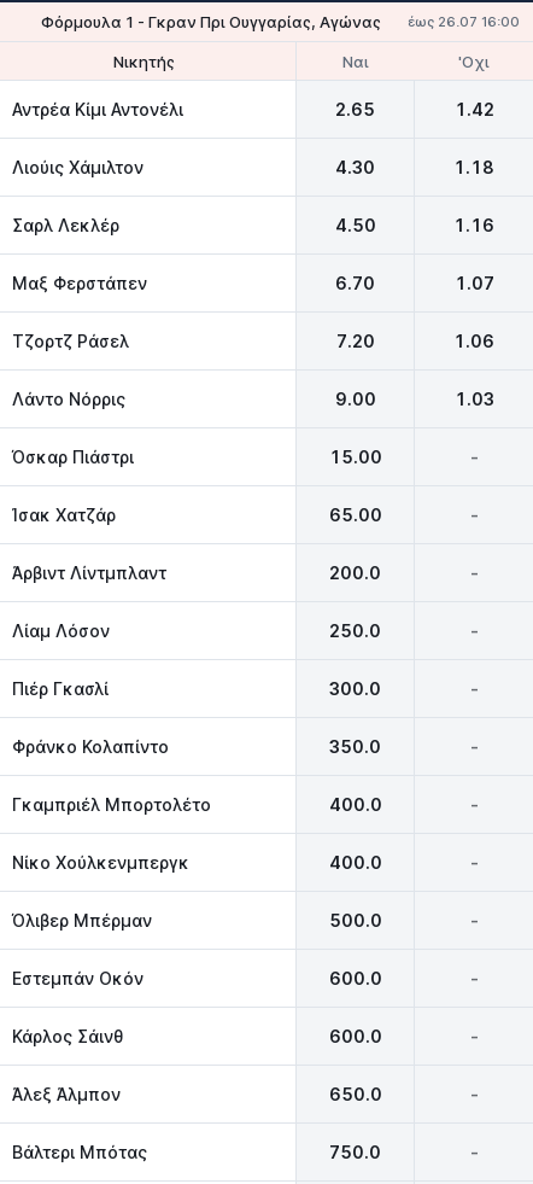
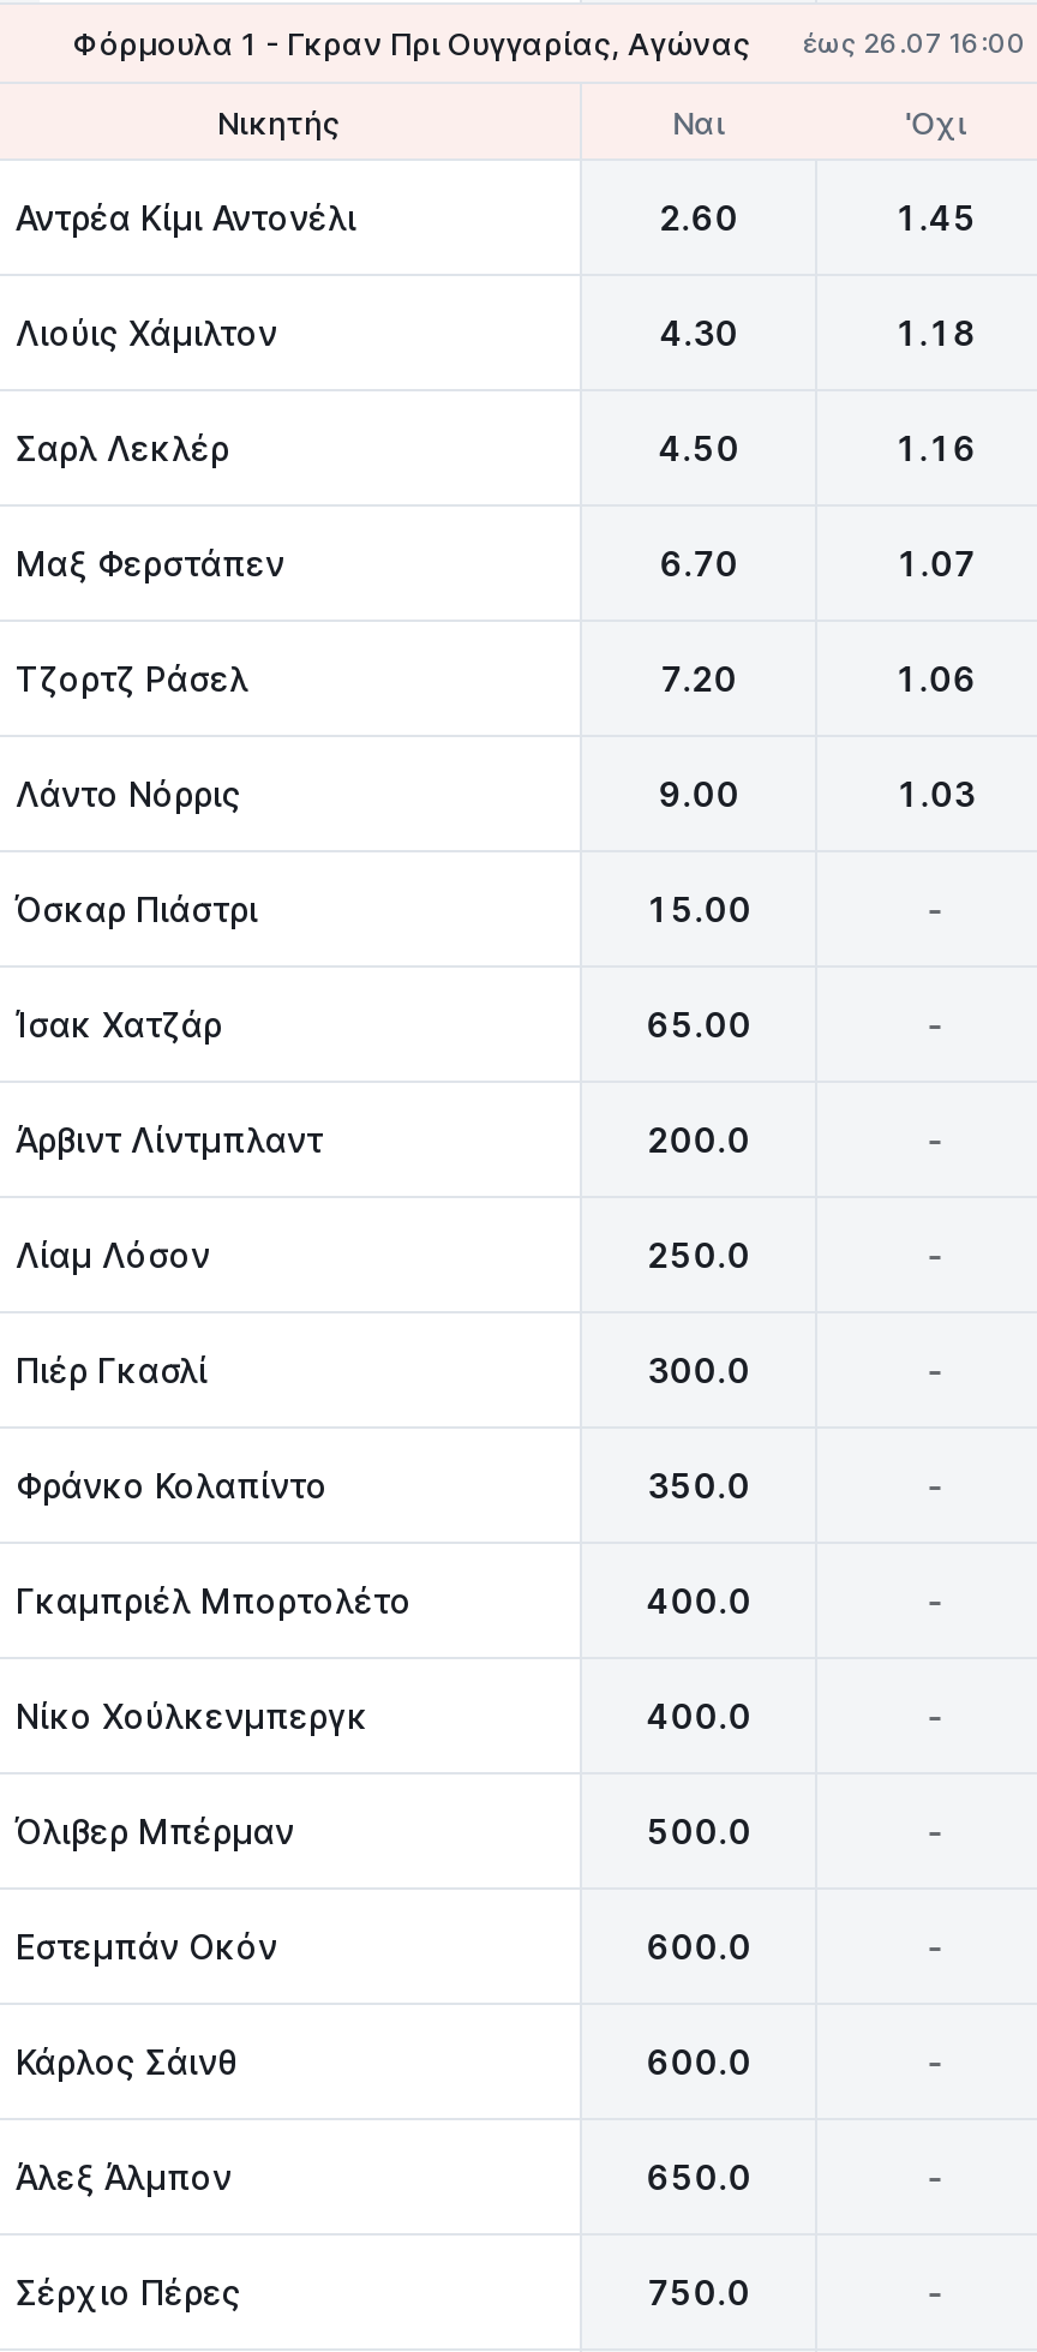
- 2.65
+ 2.60

- 1.42
+ 1.45

- Βάλτερι Μπότας
+ Σέρχιο Πέρες
